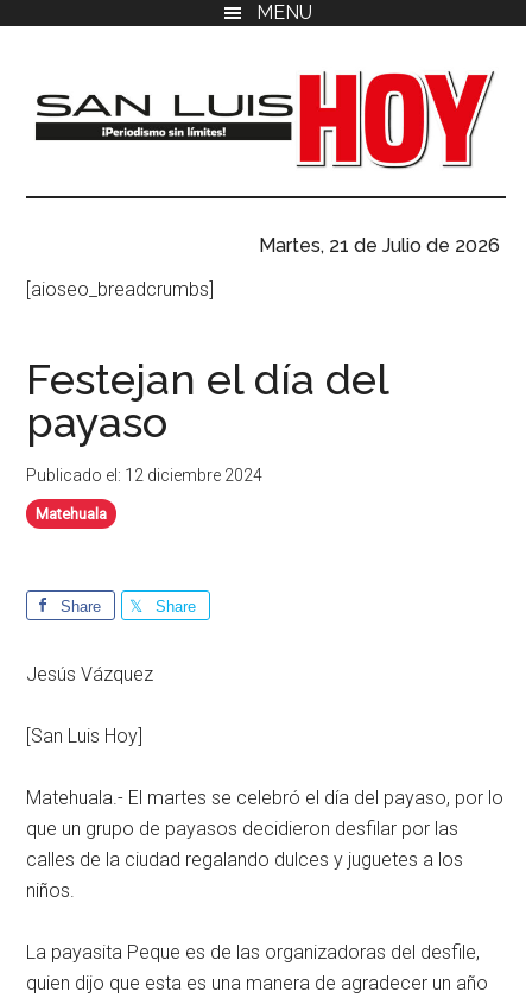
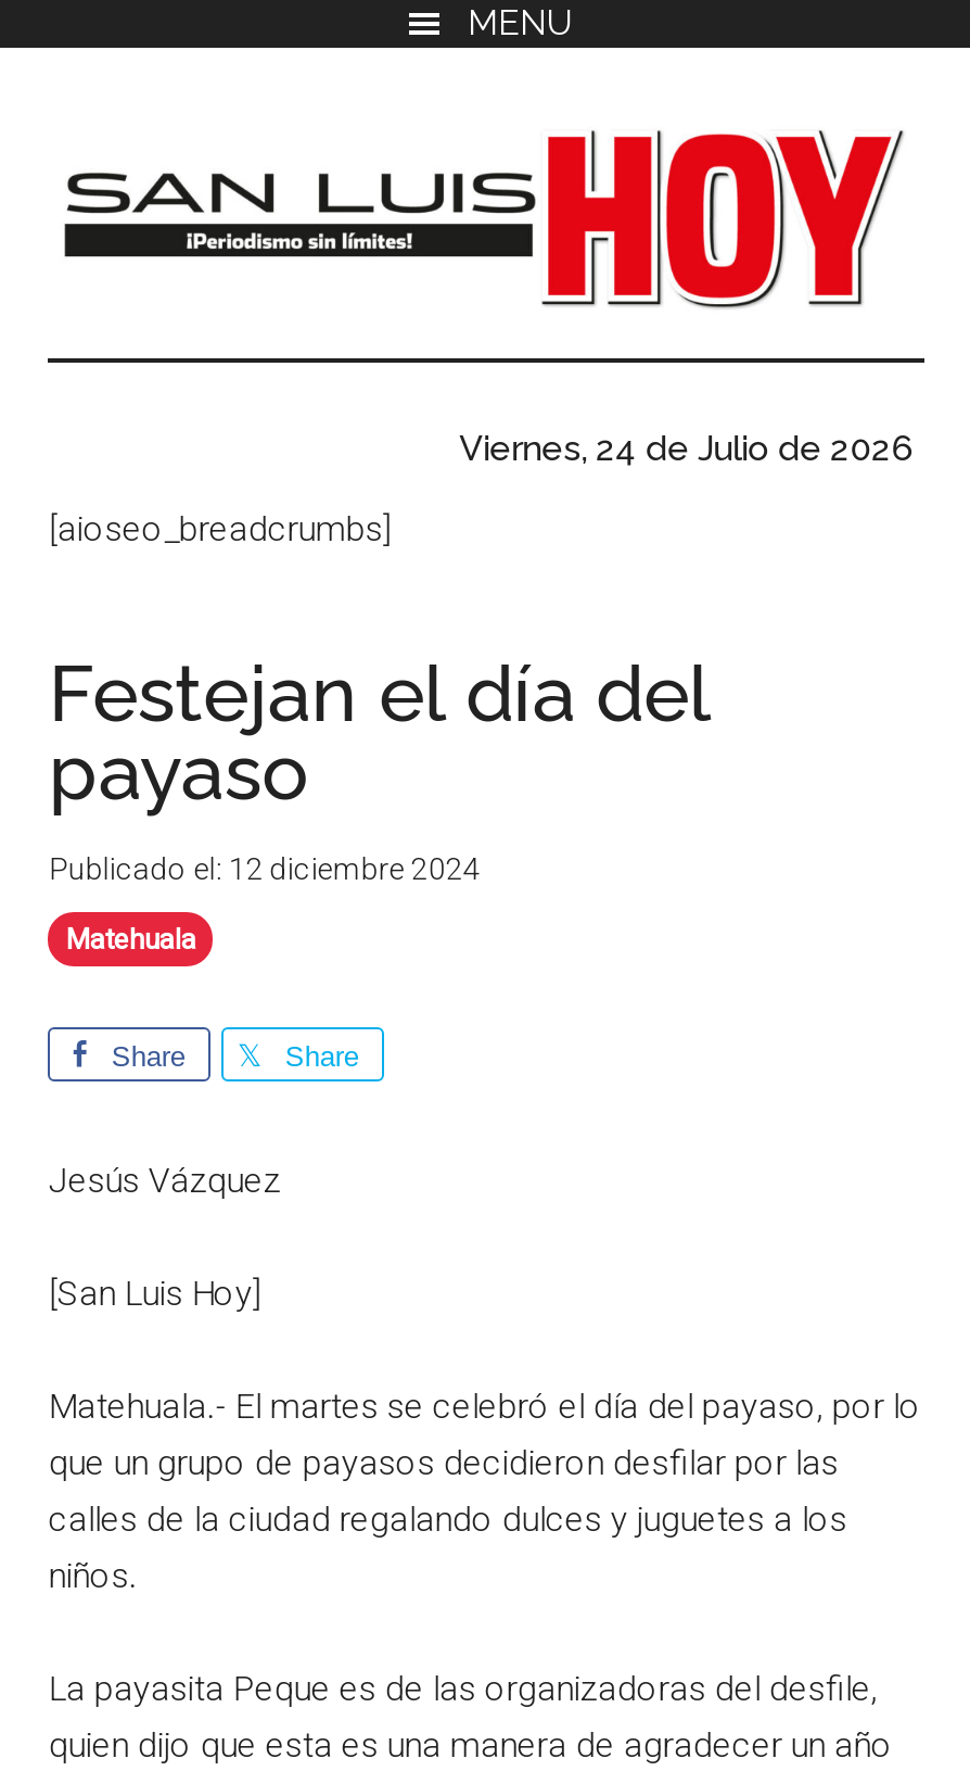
- Martes, 21 de Julio de 2026
+ Viernes, 24 de Julio de 2026
